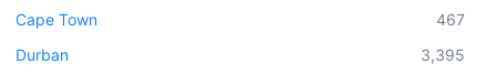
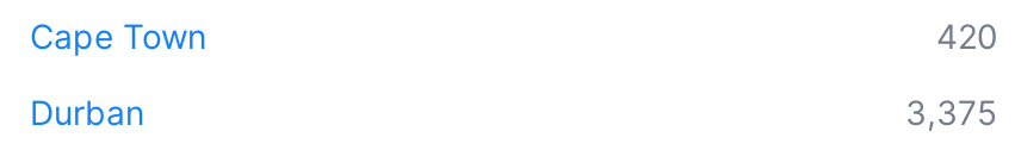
- 467
+ 420

- 3,395
+ 3,375
